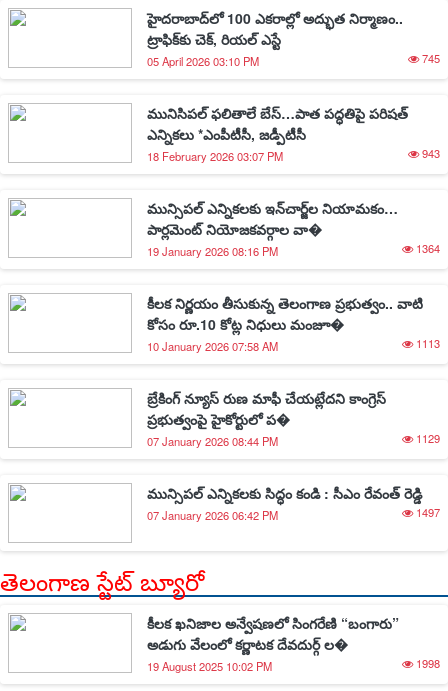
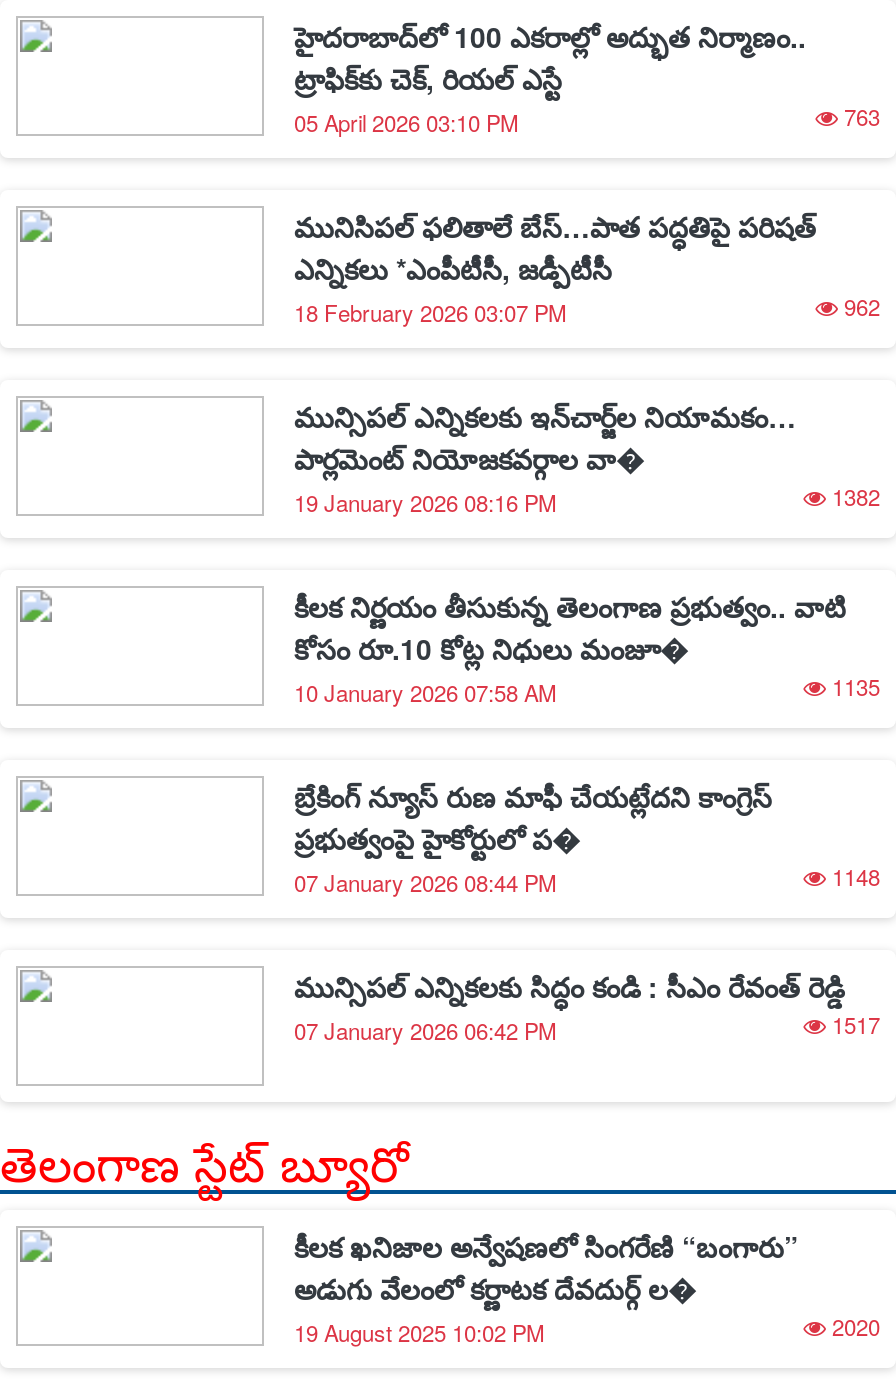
- 745
+ 763

- 943
+ 962

- 1364
+ 1382

- 1113
+ 1135

- 1129
+ 1148

- 1497
+ 1517

- 1998
+ 2020
